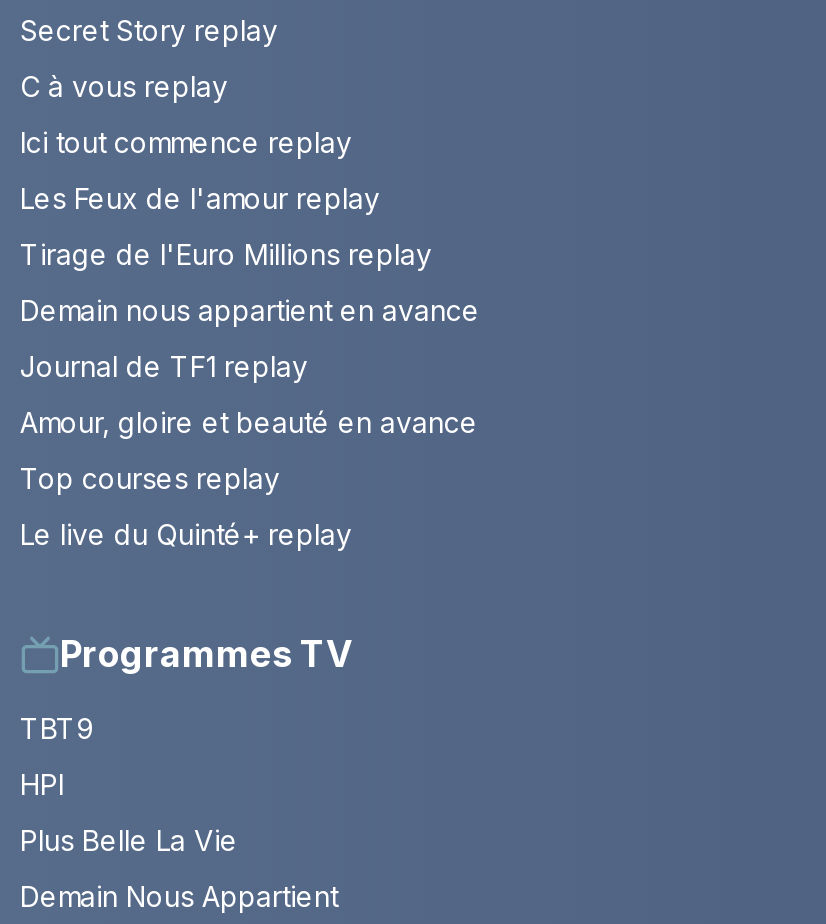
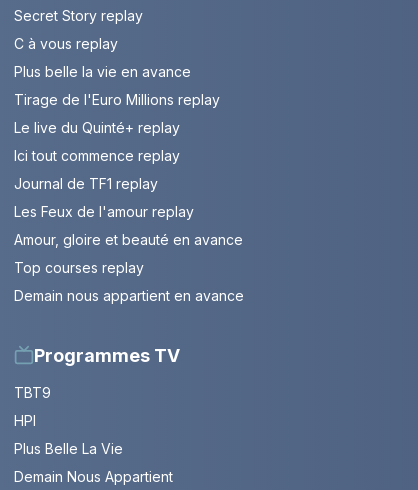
+ Plus belle la vie en avance

moved down: Ici tout commence replay

moved down: Les Feux de l'amour replay

moved up: Tirage de l'Euro Millions replay

moved down: Demain nous appartient en avance

moved up: Le live du Quinté+ replay
